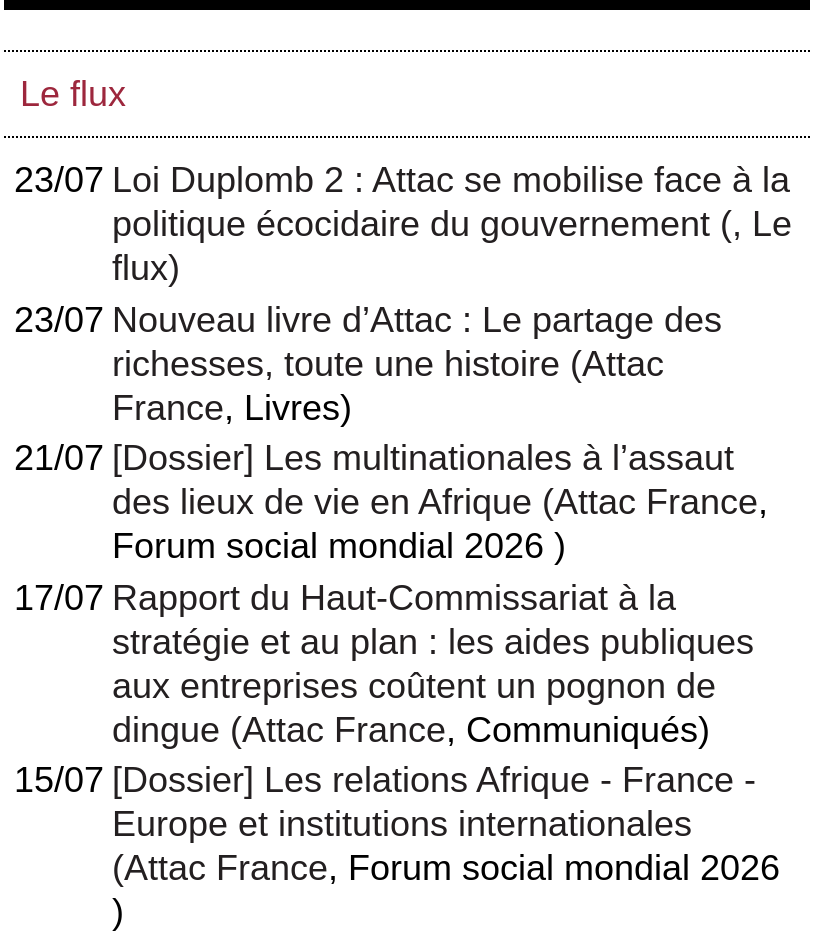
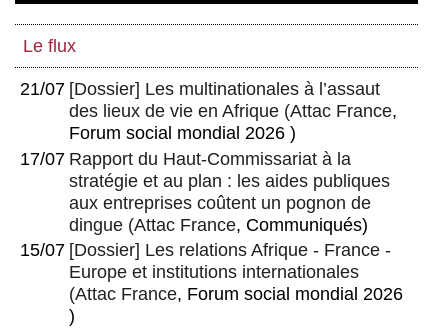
- 23/07 Loi Duplomb 2 : Attac se mobilise face à la
- politique écocidaire du gouvernement (, Le
- flux)
- 23/07 Nouveau livre d’Attac : Le partage des
- richesses, toute une histoire (Attac
- France, Livres)
